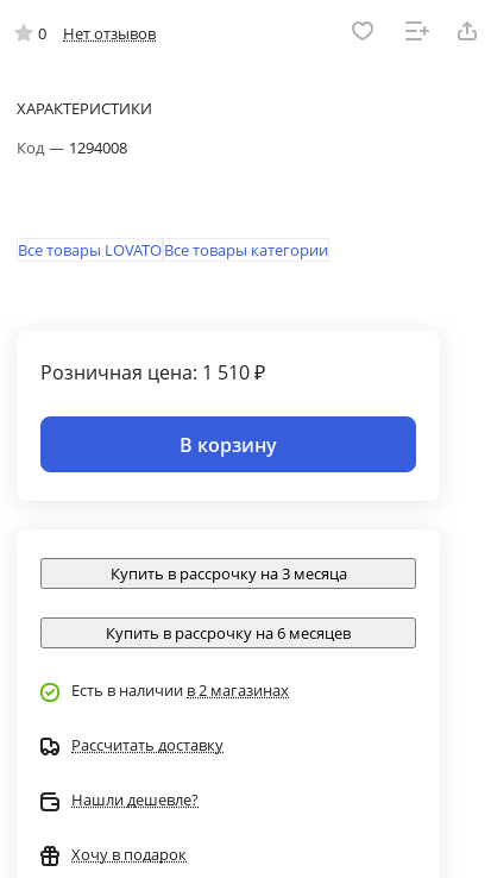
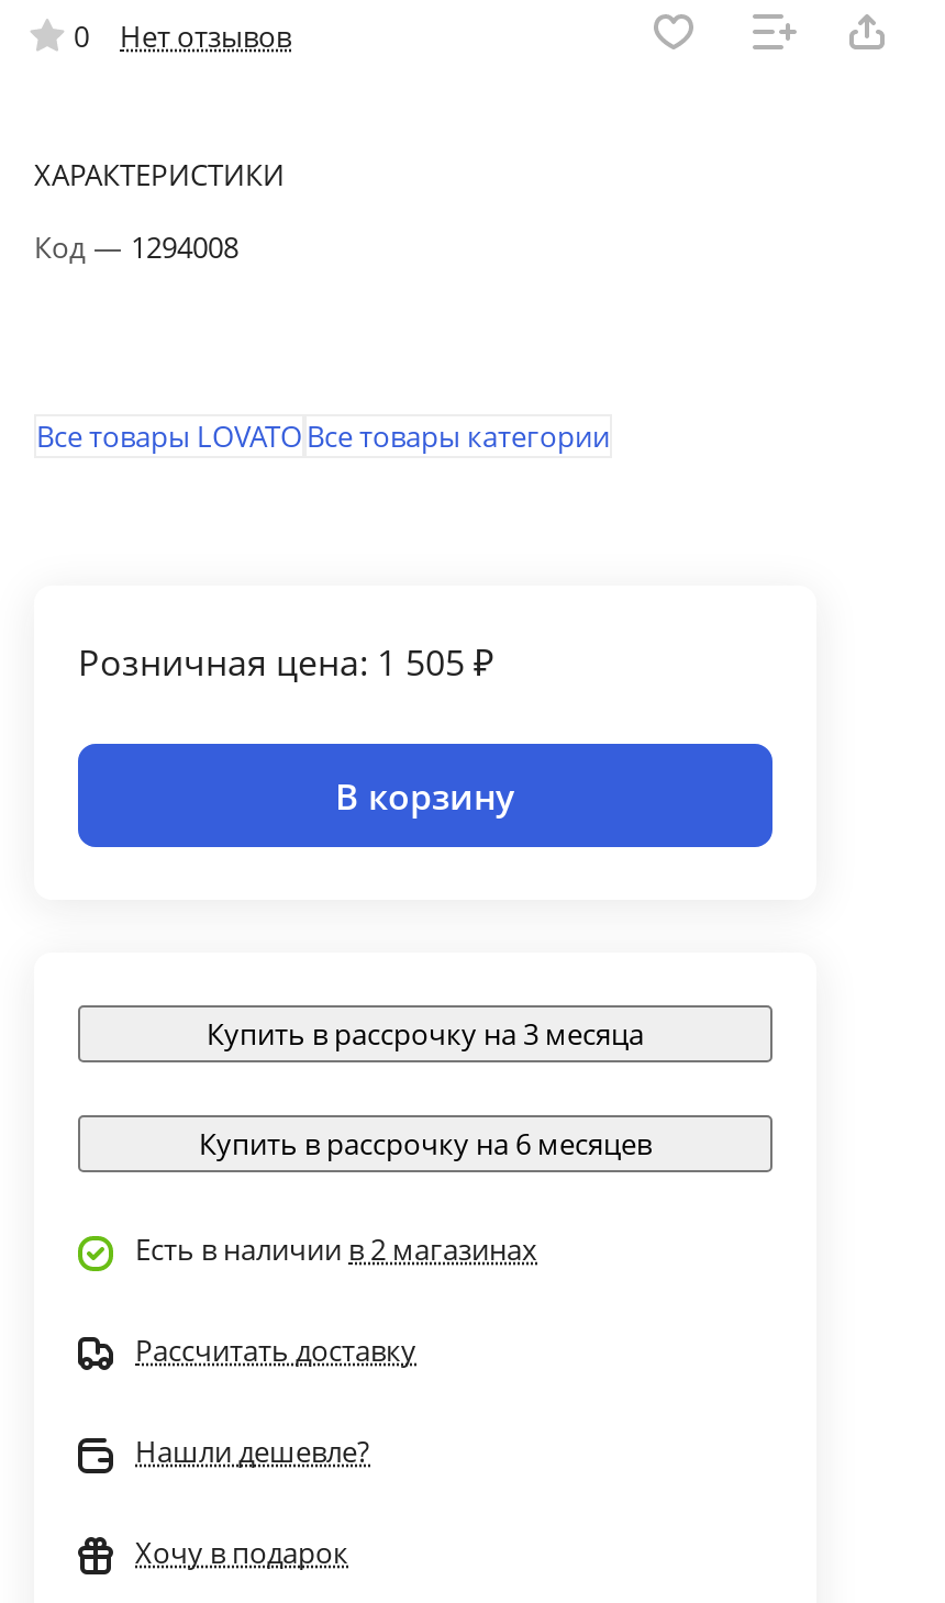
- Розничная цена: 1 510 ₽
+ Розничная цена: 1 505 ₽
